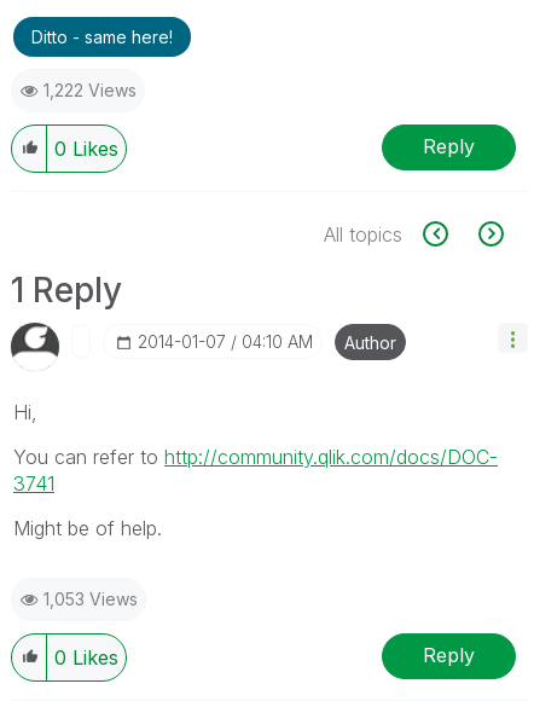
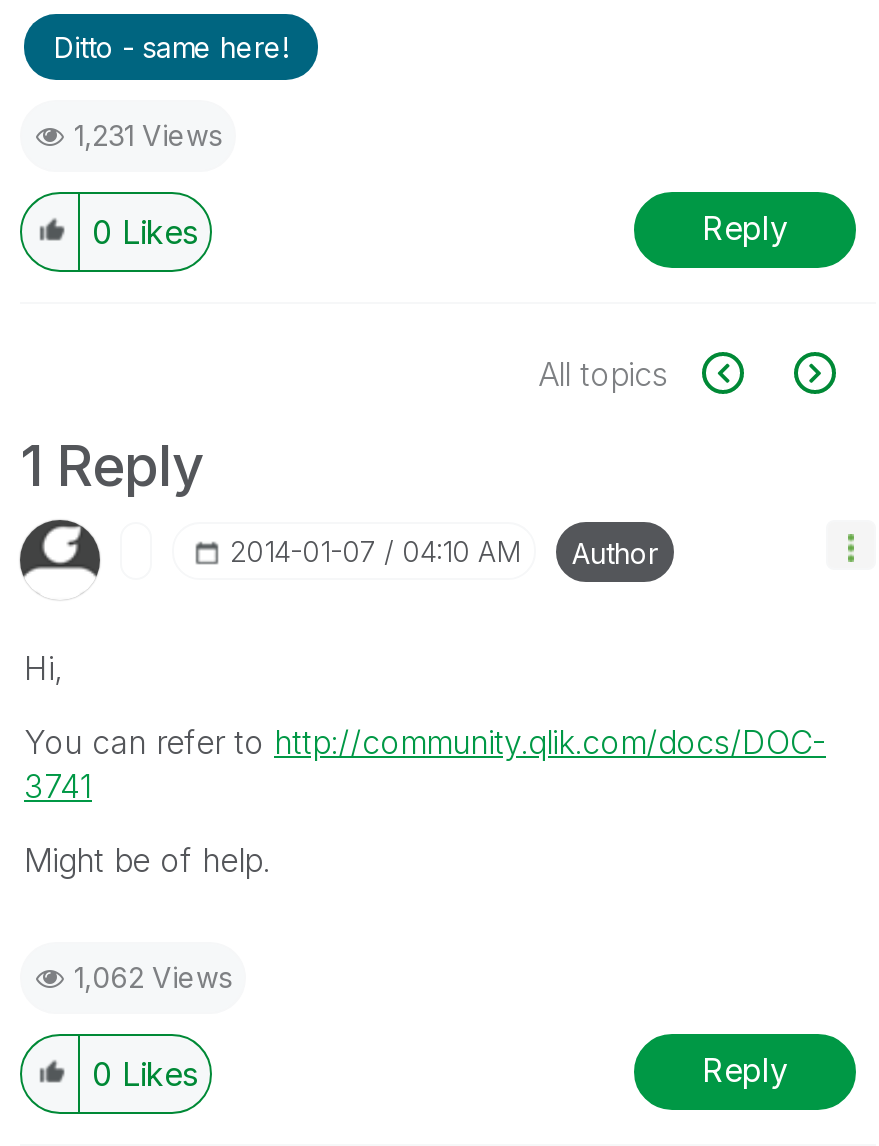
- 1,222 Views
+ 1,231 Views

- 1,053 Views
+ 1,062 Views
